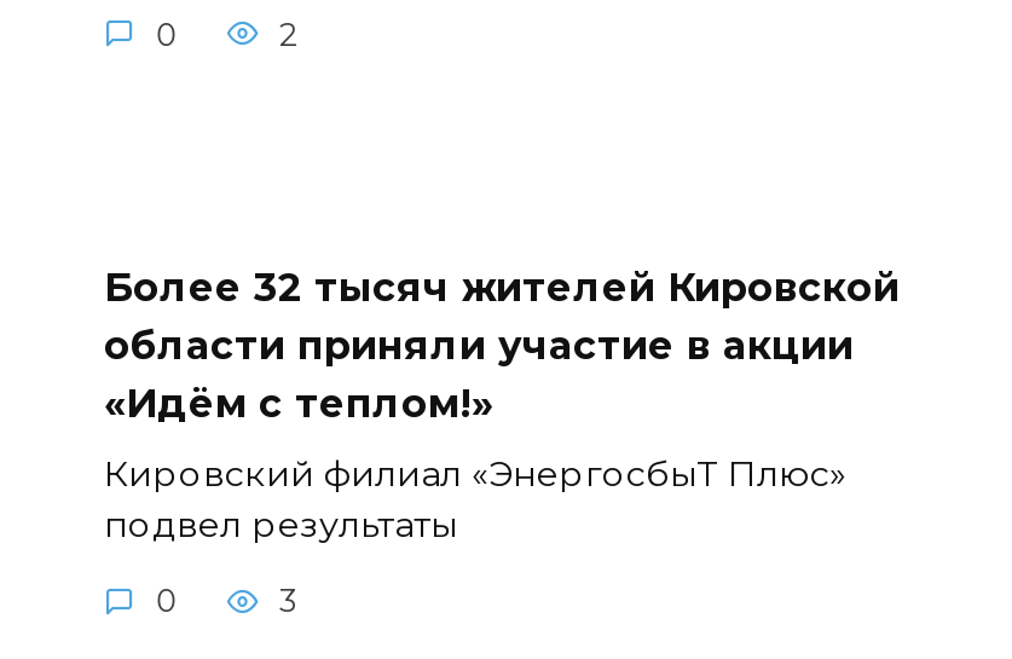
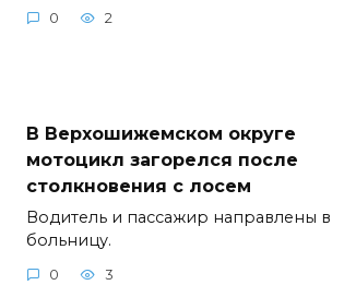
- Более 32 тысяч жителей Кировской
- области приняли участие в акции
- «Идём с теплом!»
+ В Верхошижемском округе
+ мотоцикл загорелся после
+ столкновения с лосем

- Кировский филиал «ЭнергосбыТ Плюс»
- подвел результаты
+ Водитель и пассажир направлены в
+ больницу.
